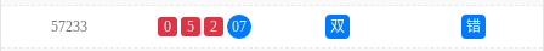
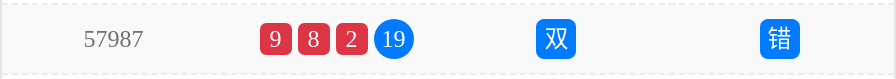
- 57233
+ 57987

- 0
+ 9

- 5
+ 8

- 07
+ 19
